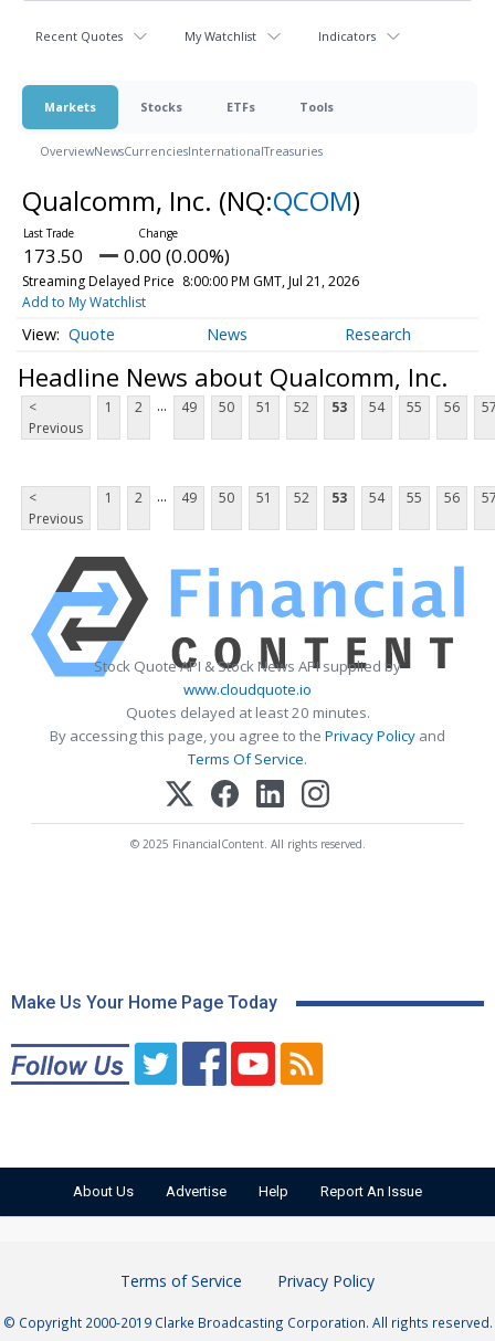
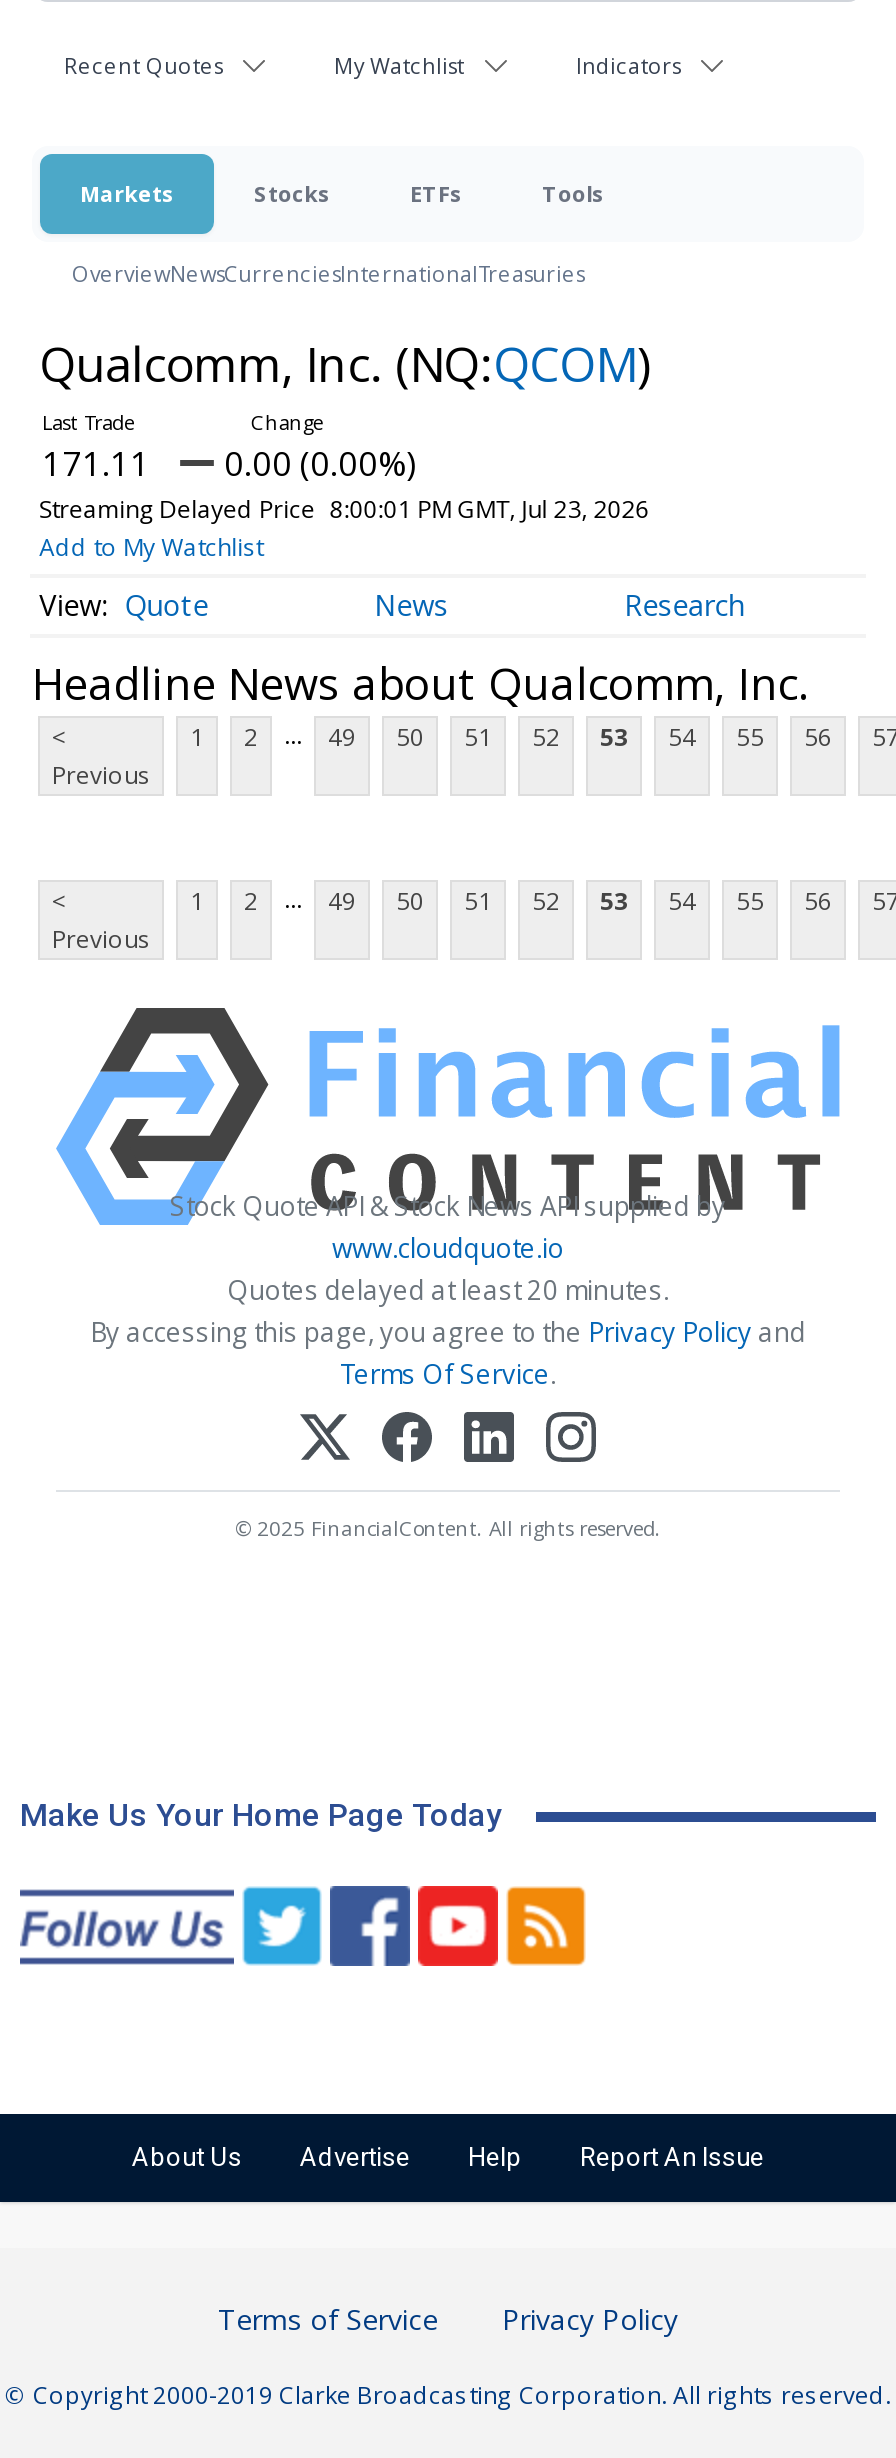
- 173.50 0.00 (0.00%)
+ 171.11 0.00 (0.00%)

- Streaming Delayed Price 8:00:00 PM GMT, Jul 21, 2026
+ Streaming Delayed Price 8:00:01 PM GMT, Jul 23, 2026
